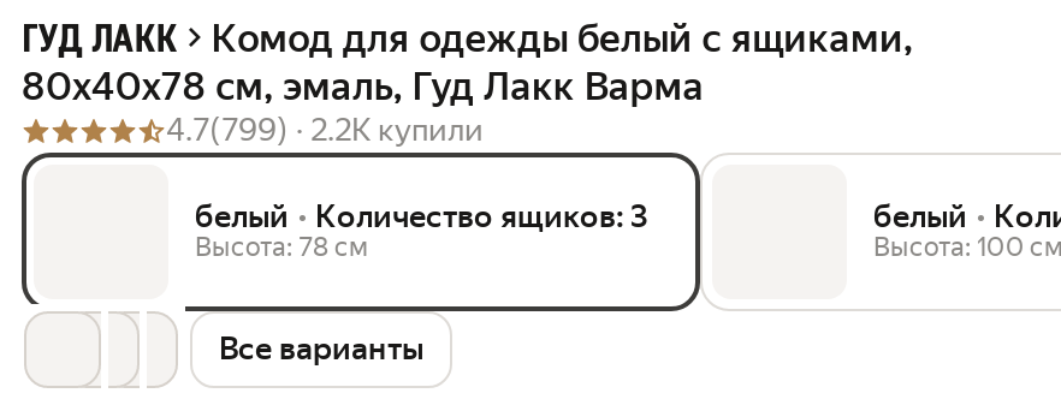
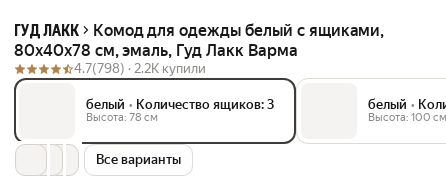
- 4.7(799) · 2.2K купили
+ 4.7(798) · 2.2K купили
